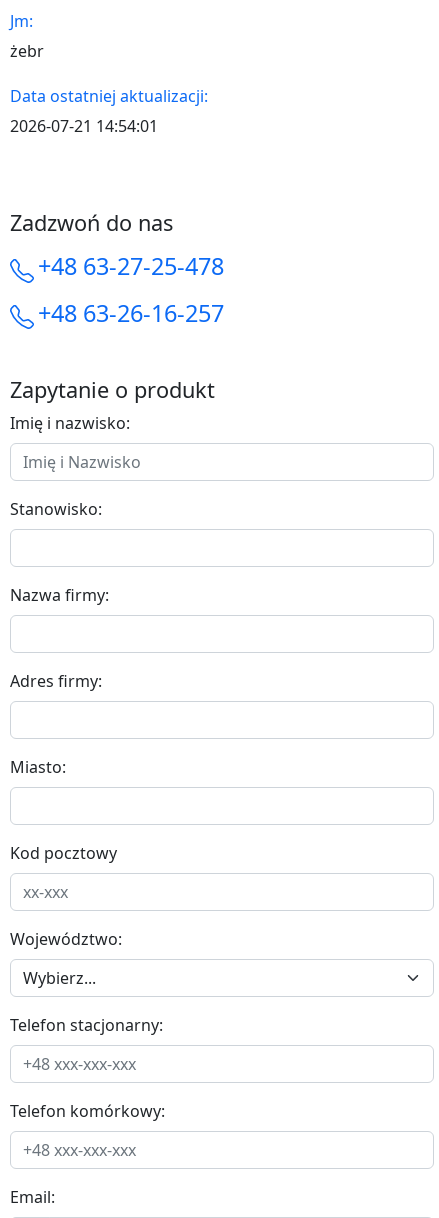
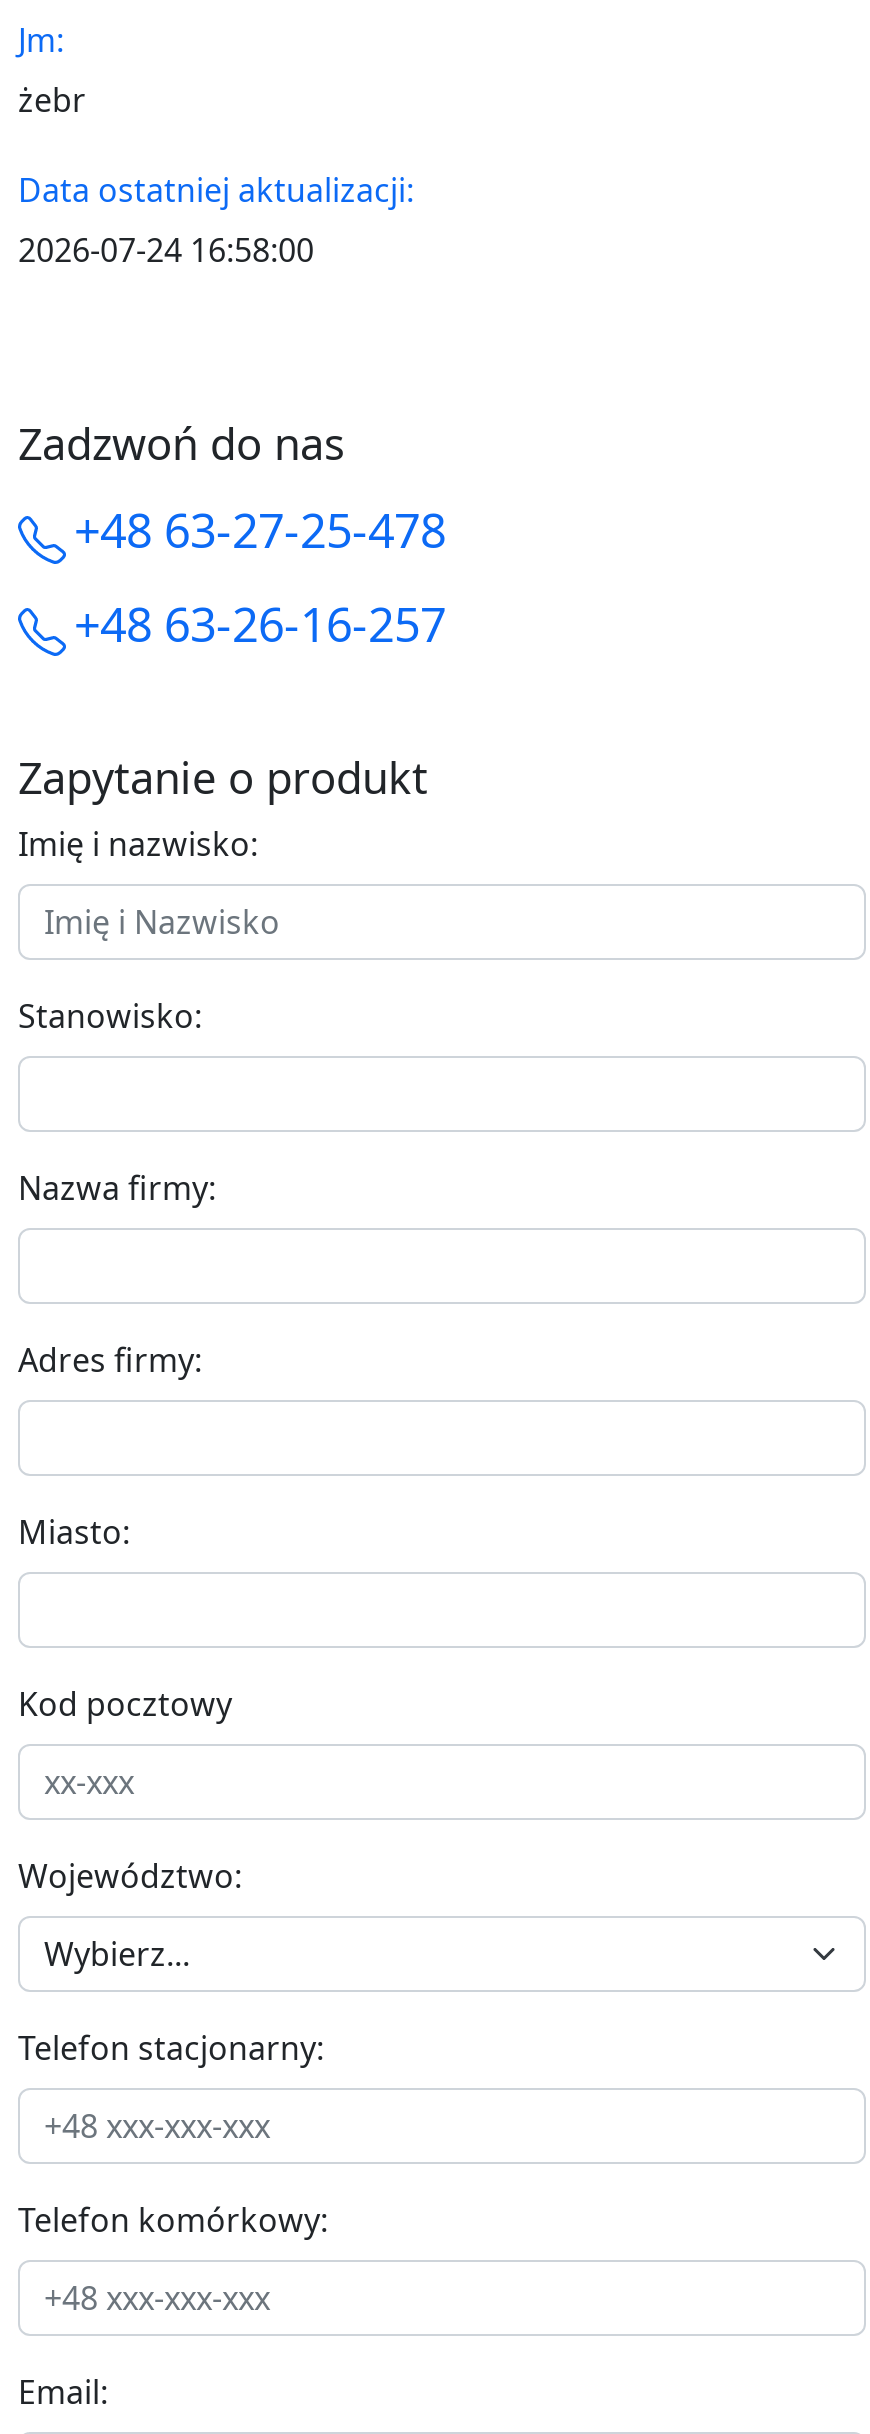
- 2026-07-21 14:54:01
+ 2026-07-24 16:58:00
